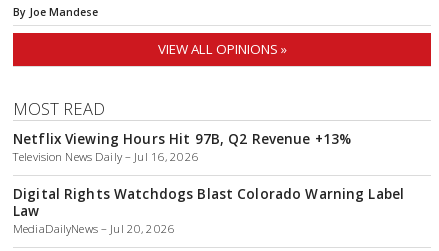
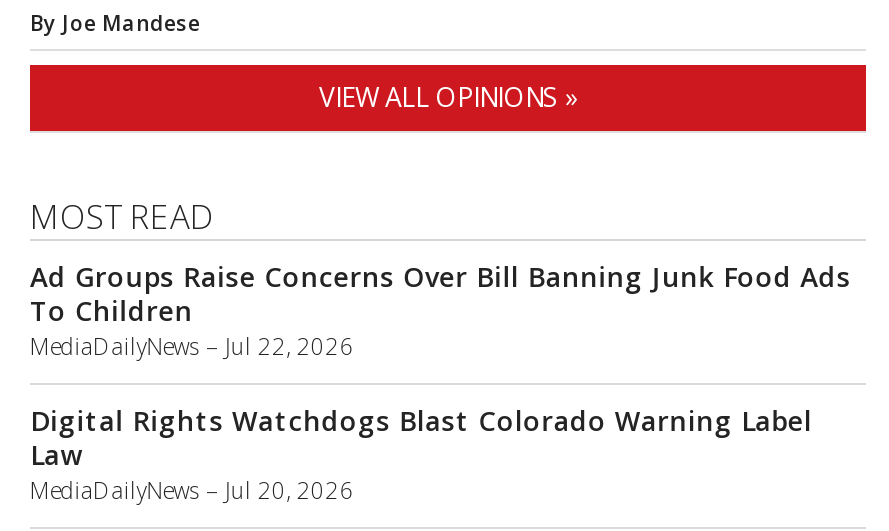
- Netflix Viewing Hours Hit 97B, Q2 Revenue +13%
- Television News Daily – Jul 16, 2026
+ Ad Groups Raise Concerns Over Bill Banning Junk Food Ads
+ To Children
+ MediaDailyNews – Jul 22, 2026
